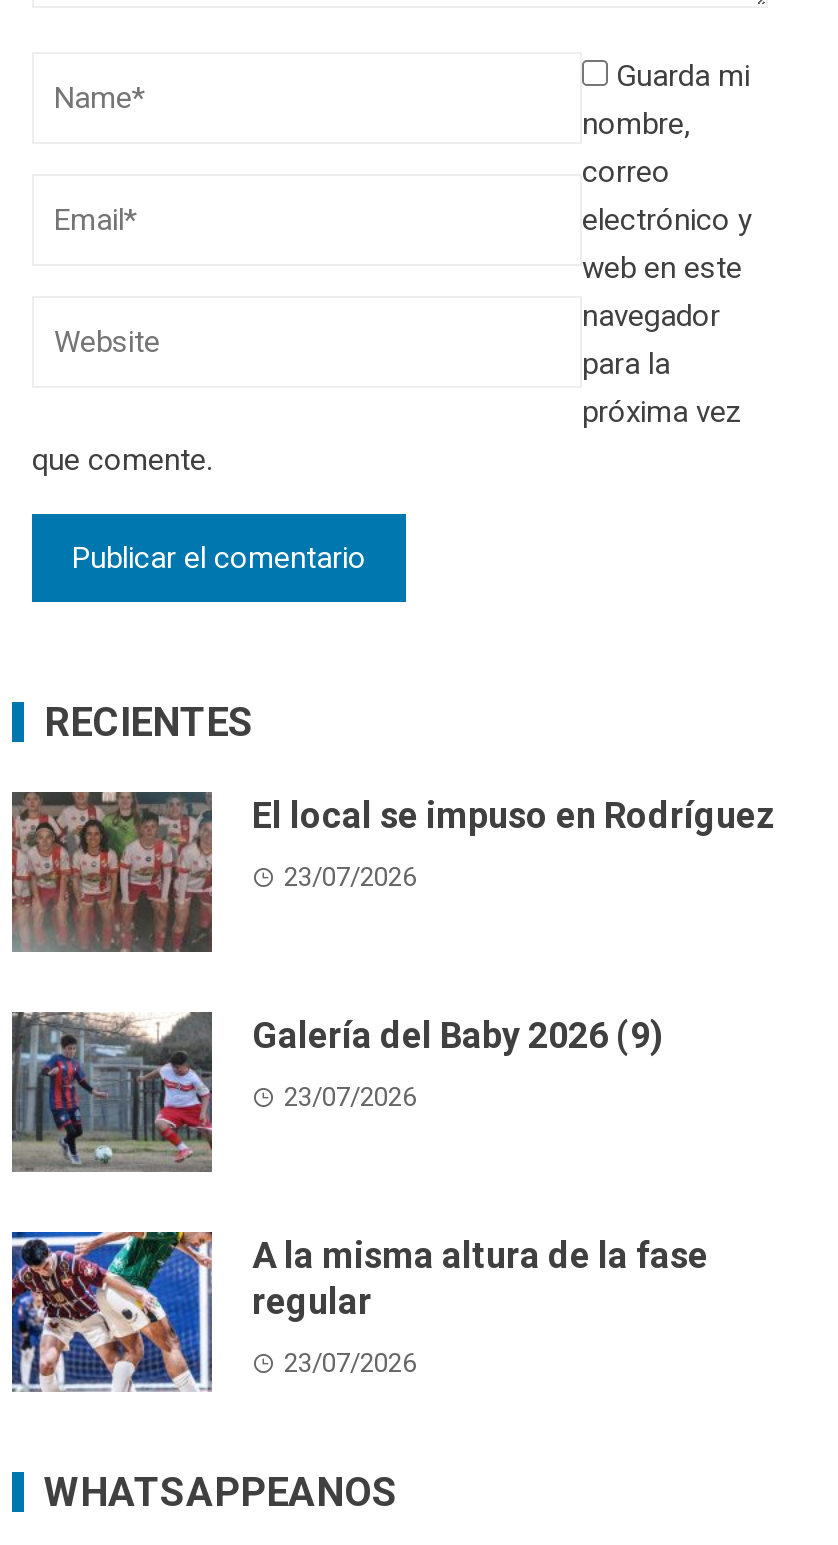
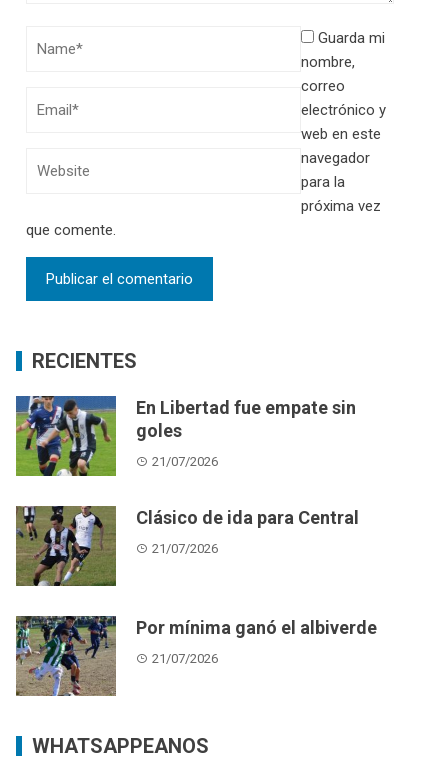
- [image]
- El local se impuso en Rodríguez
+ [image]
+ En Libertad fue empate sin
+ goles

- 23/07/2026
+ 21/07/2026

- [image]
- Galería del Baby 2026 (9)
+ [image]
+ Clásico de ida para Central

- 23/07/2026
+ 21/07/2026

- [image]
- A la misma altura de la fase
- regular
+ [image]
+ Por mínima ganó el albiverde

- 23/07/2026
+ 21/07/2026
